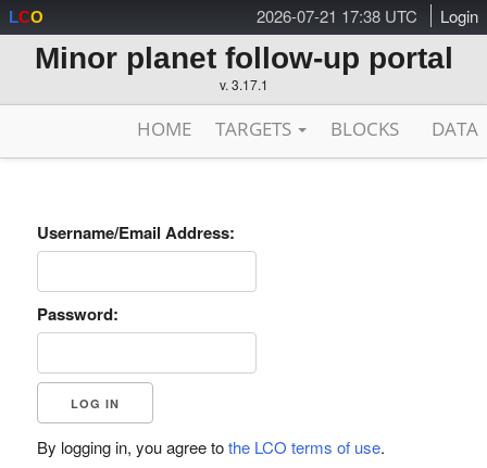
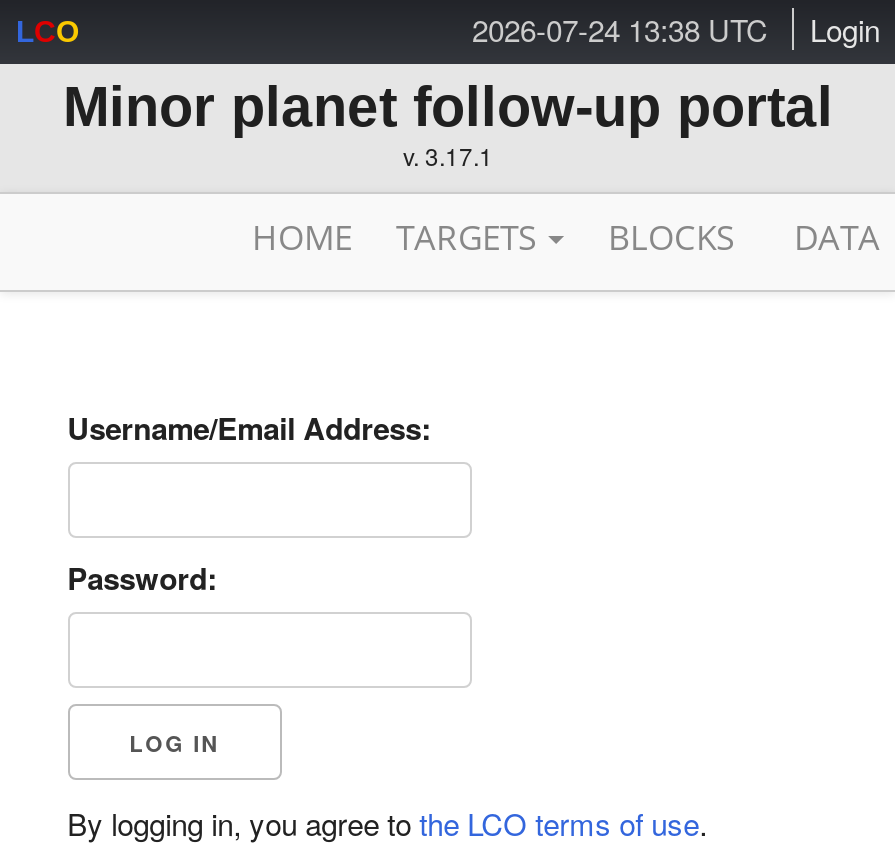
- 2026-07-21 17:38 UTC Login
+ 2026-07-24 13:38 UTC Login
